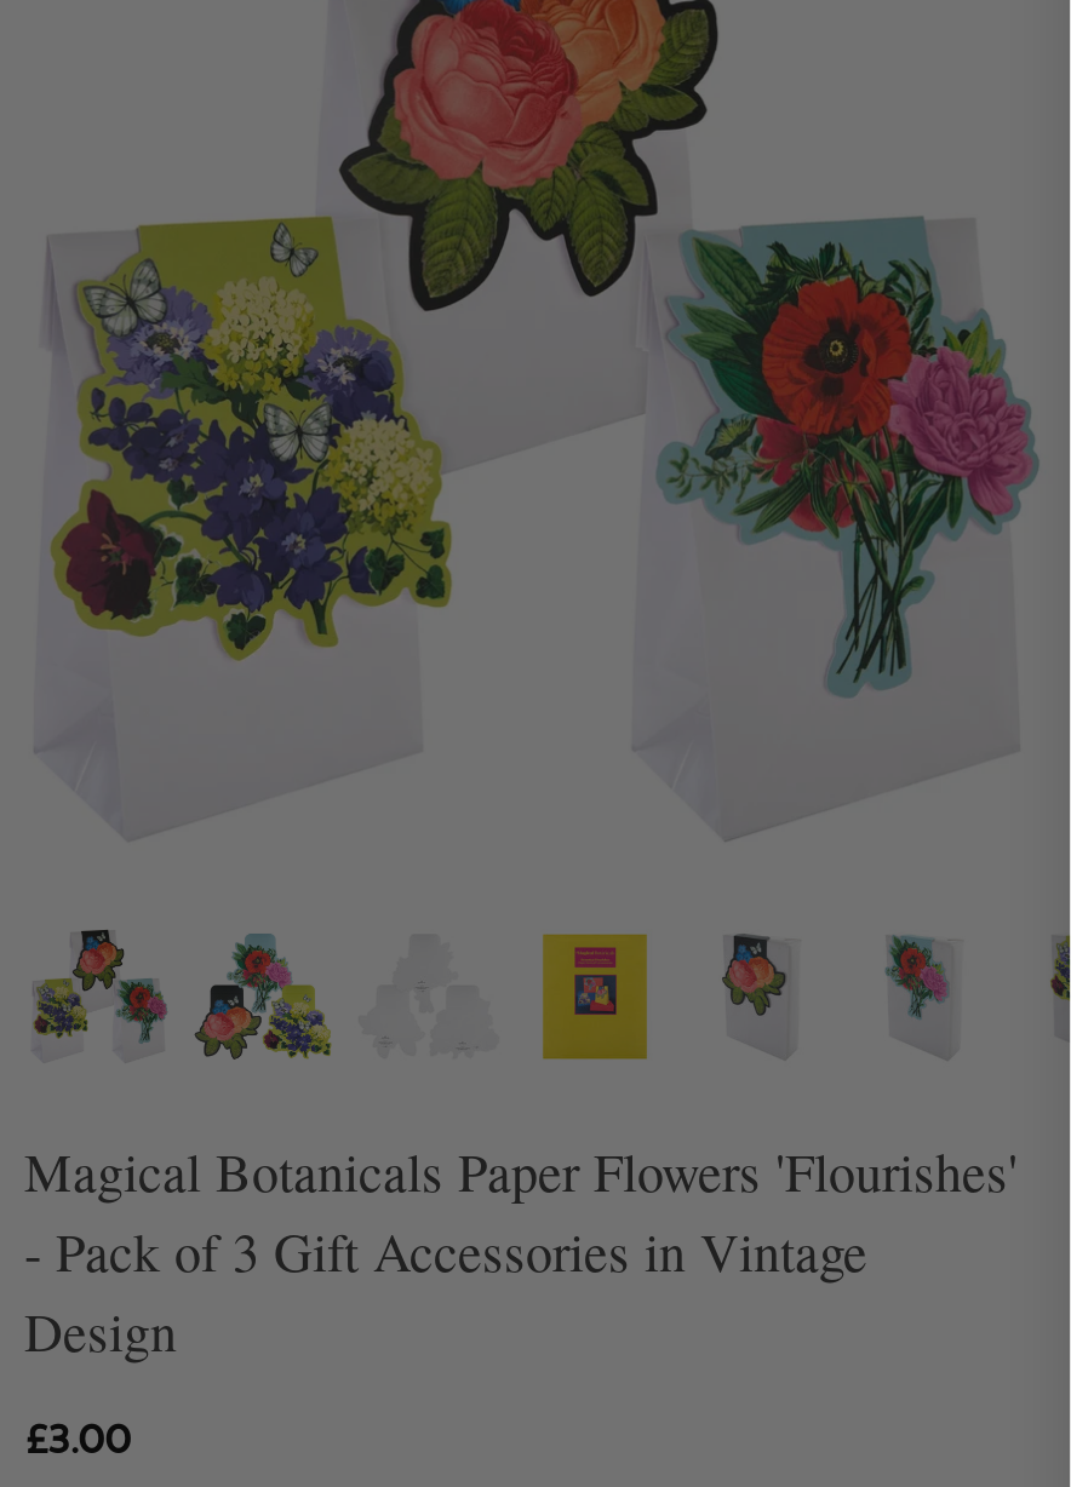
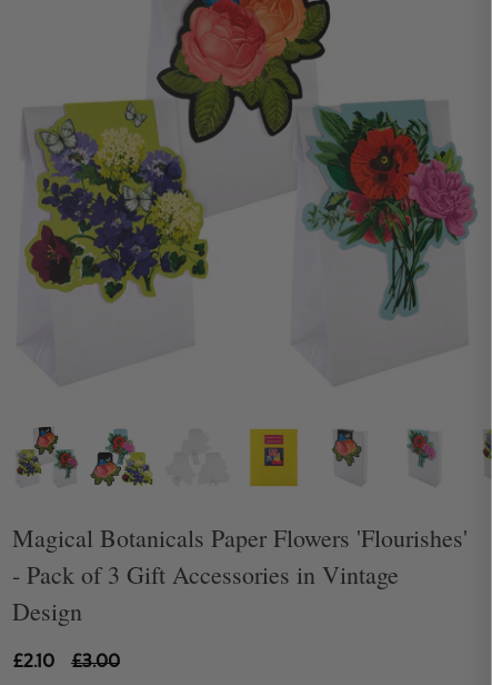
+ £2.10
